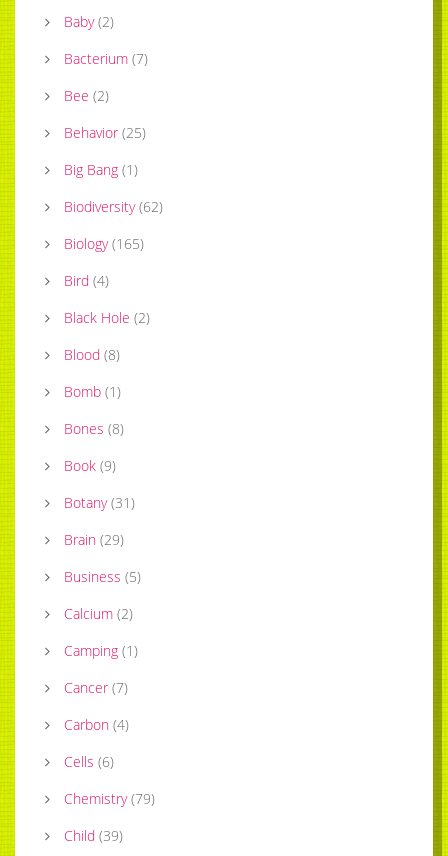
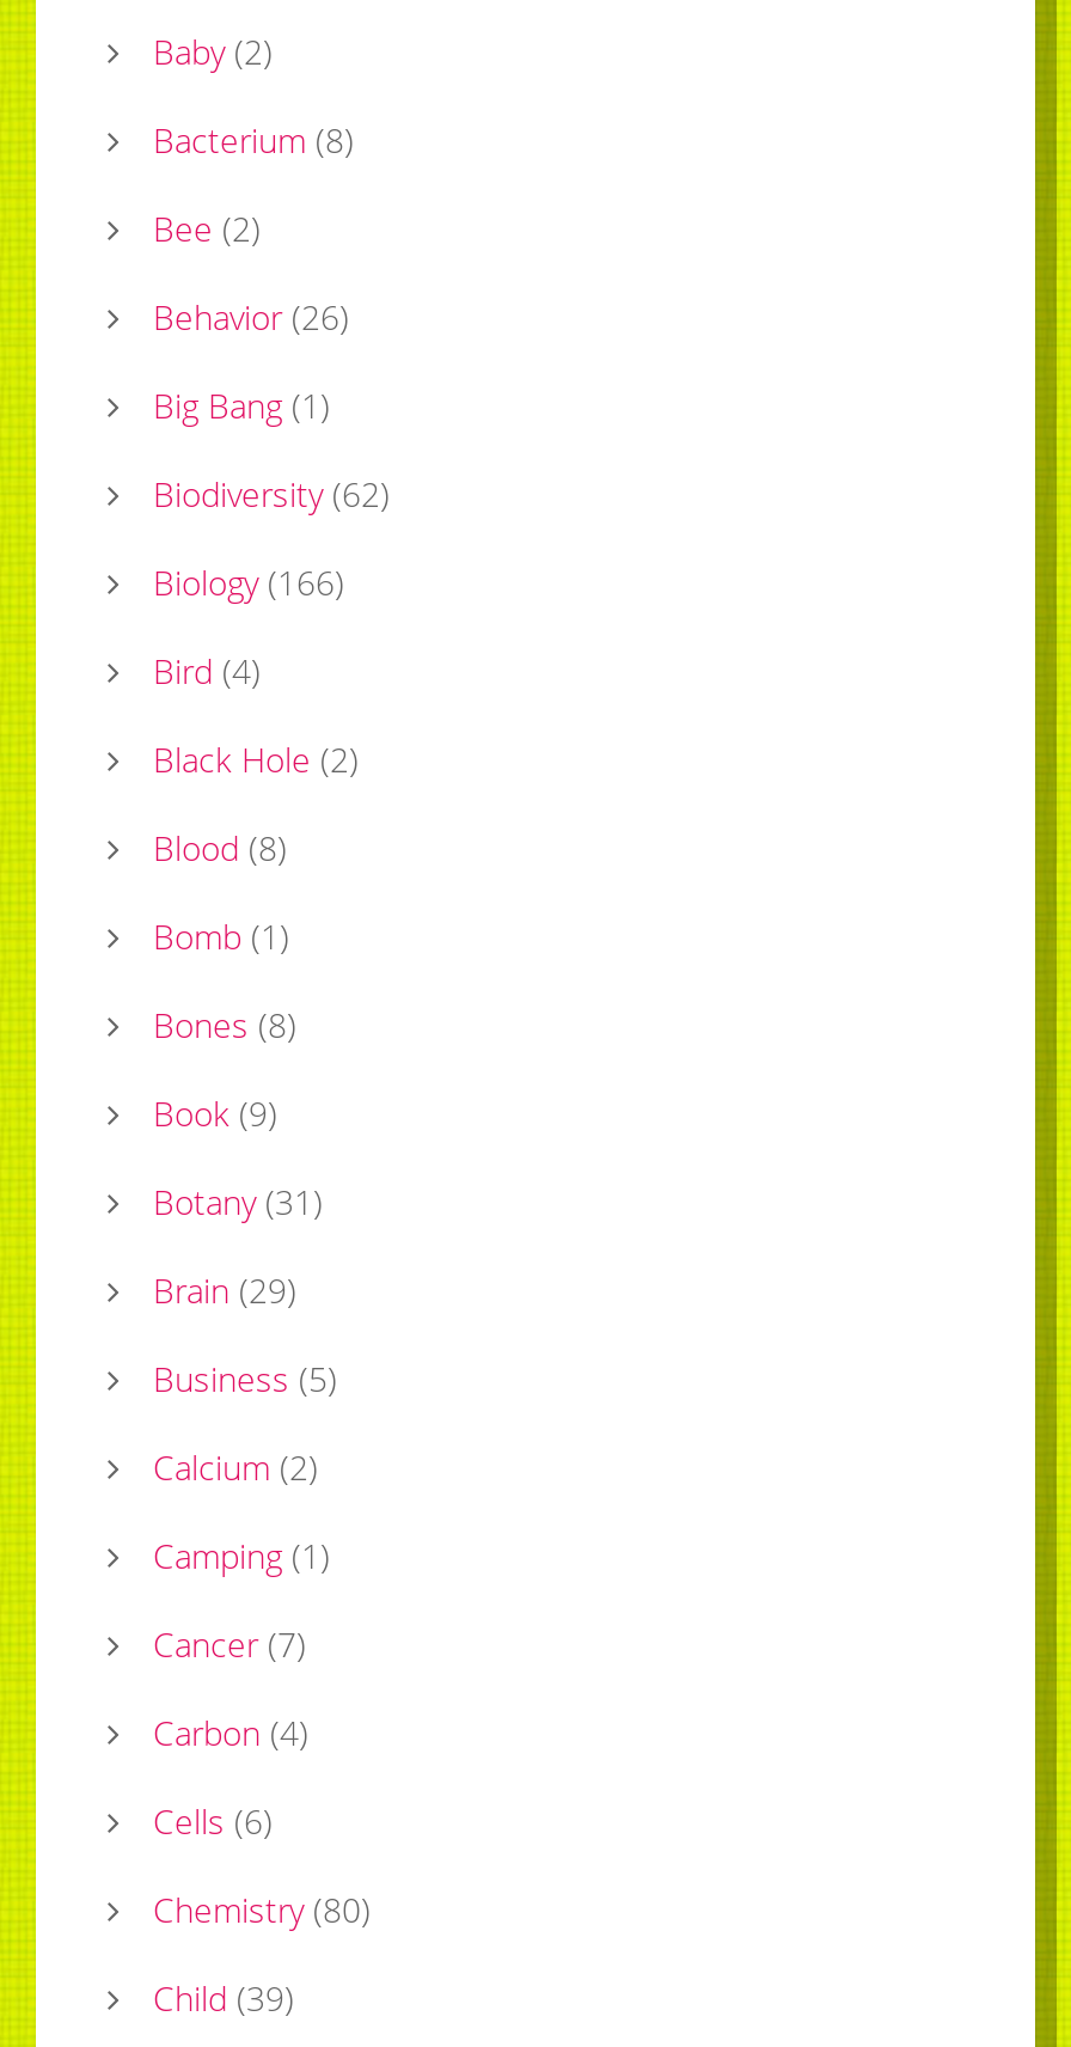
- Bacterium (7)
+ Bacterium (8)

- Behavior (25)
+ Behavior (26)

- Biology (165)
+ Biology (166)

- Chemistry (79)
+ Chemistry (80)
